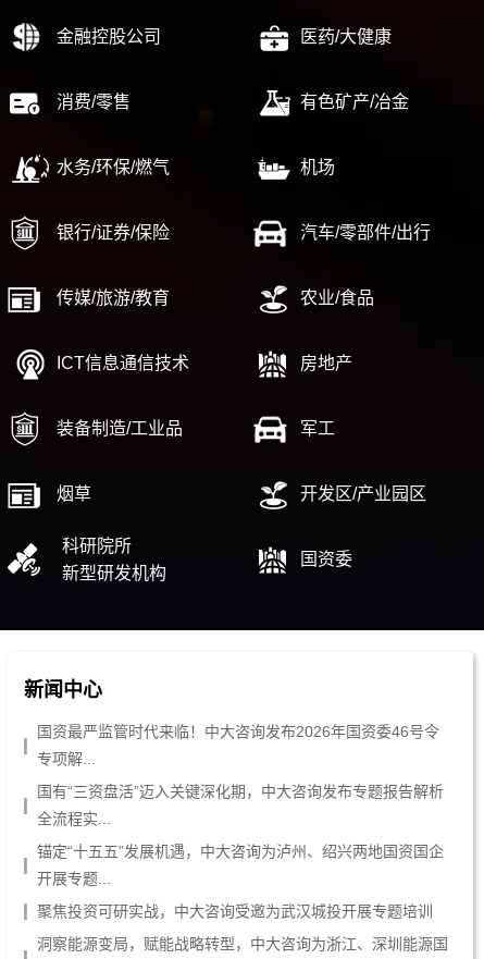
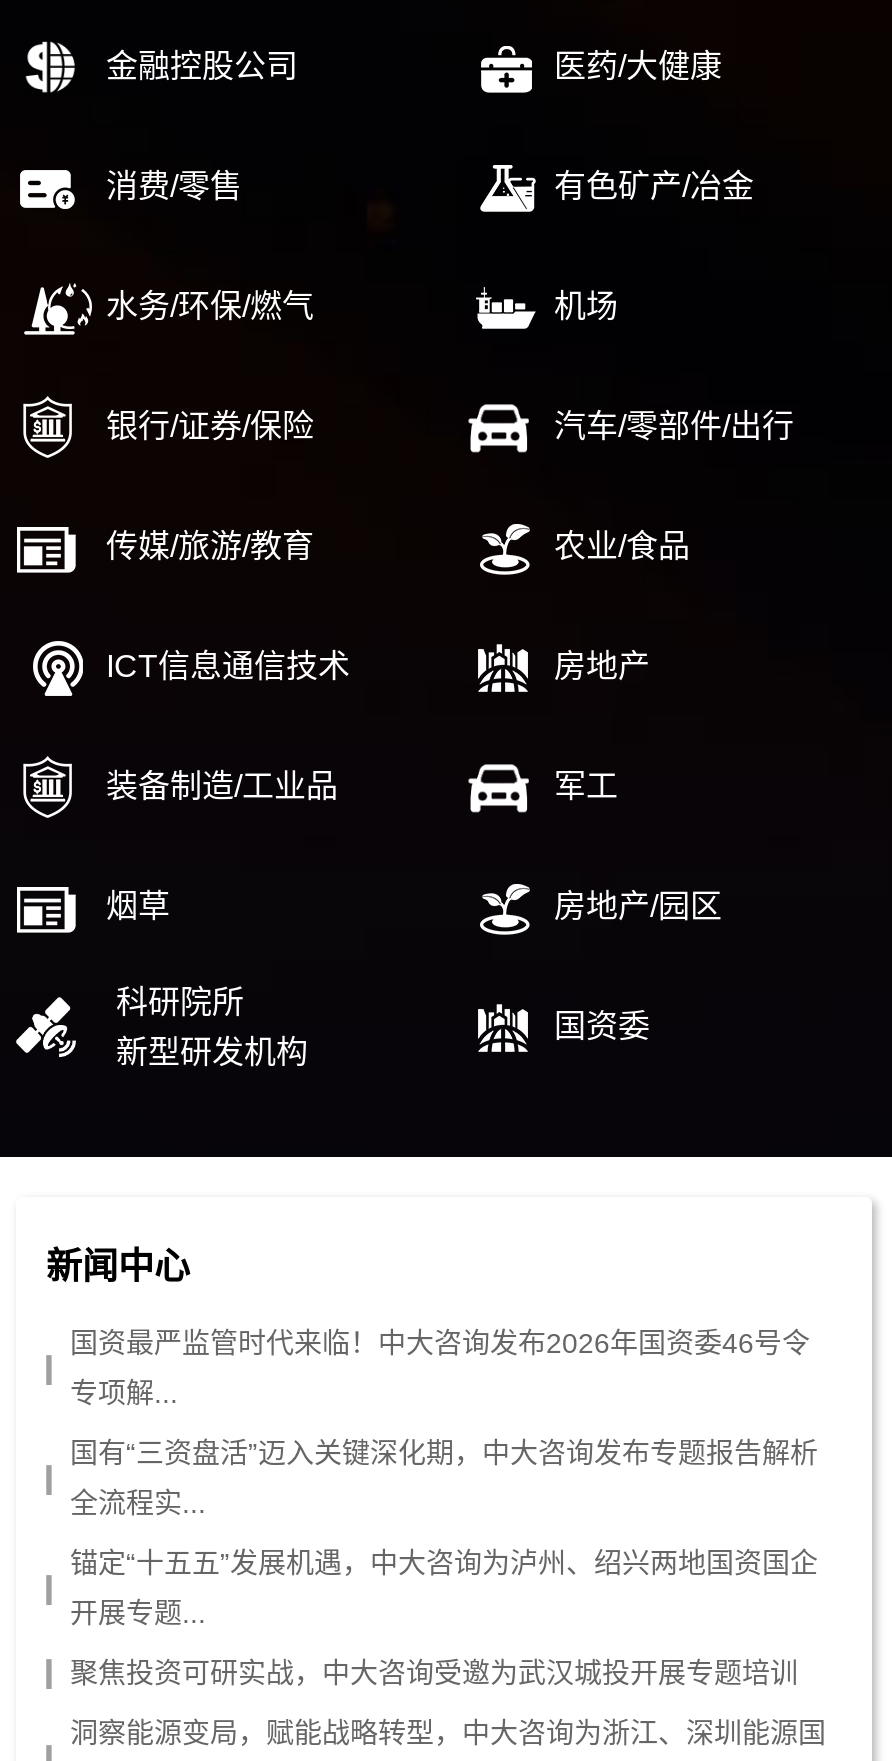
- 开发区/产业园区
+ 房地产/园区
